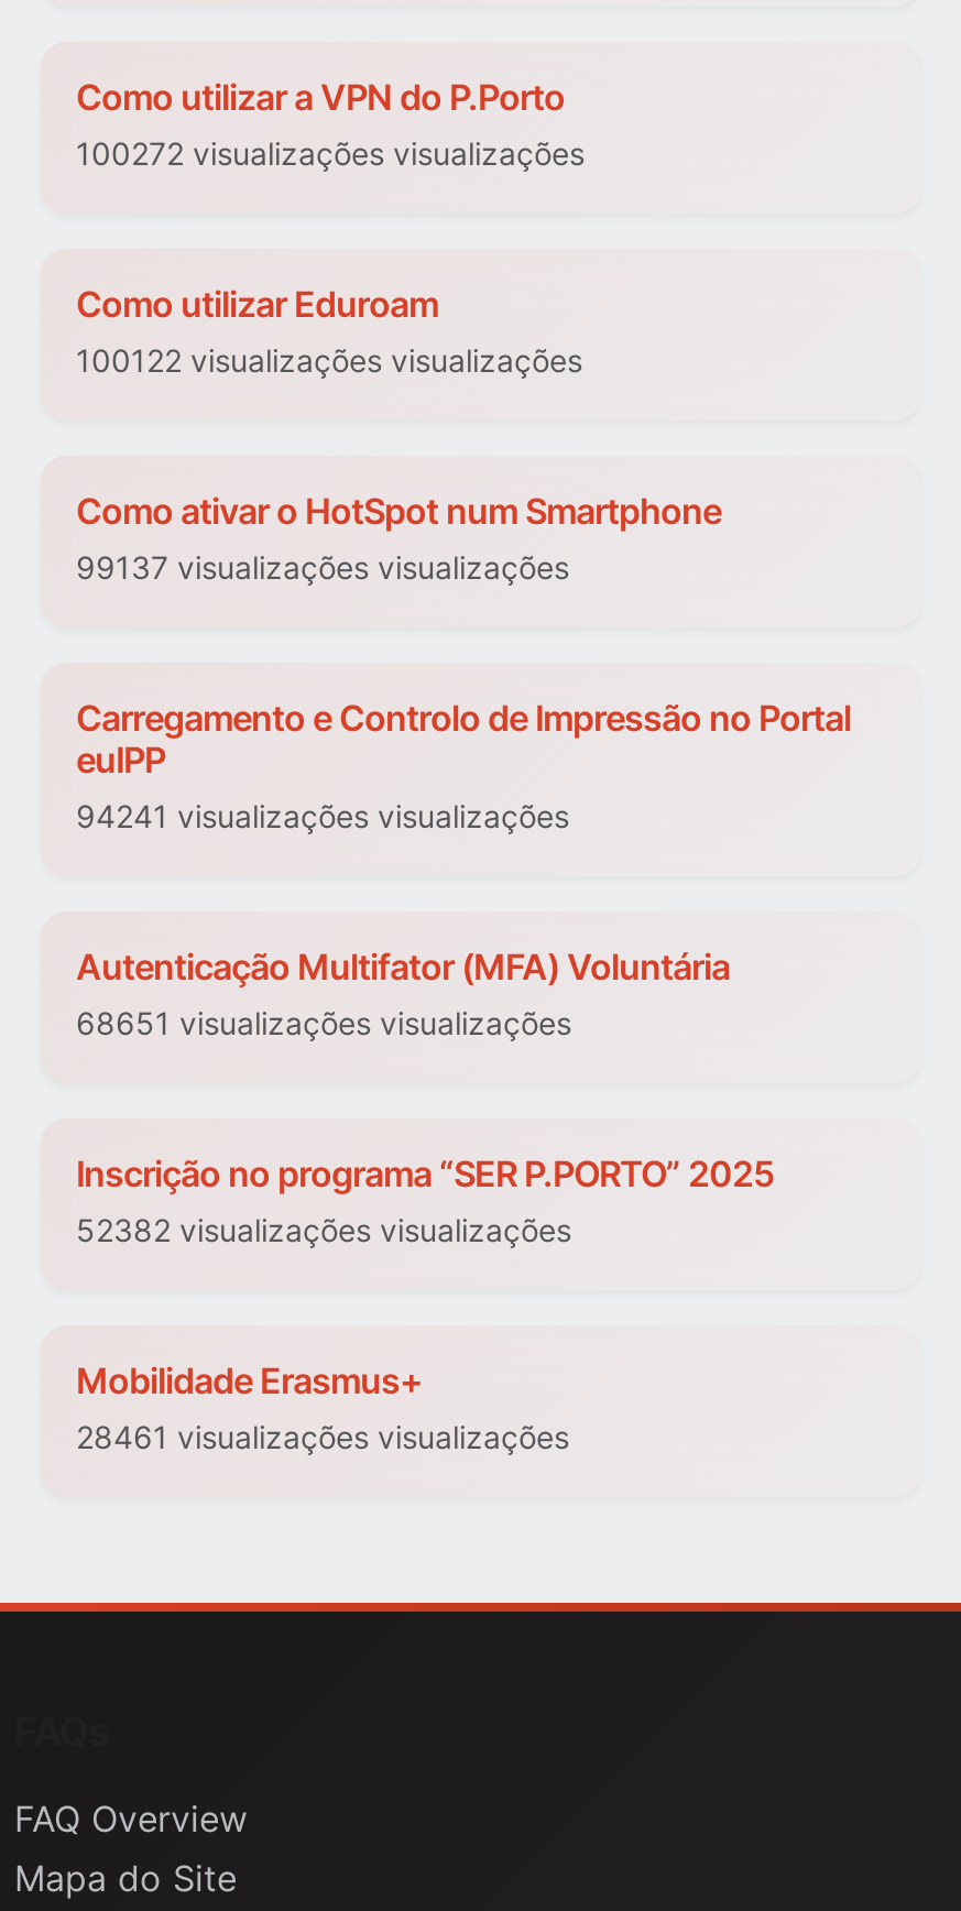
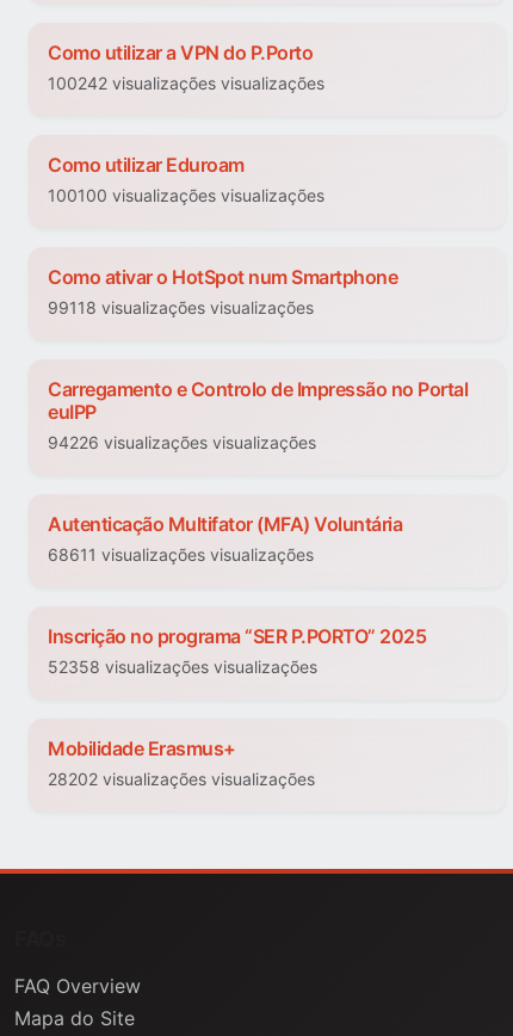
- 100272 visualizações visualizações
+ 100242 visualizações visualizações

- 100122 visualizações visualizações
+ 100100 visualizações visualizações

- 99137 visualizações visualizações
+ 99118 visualizações visualizações

- 94241 visualizações visualizações
+ 94226 visualizações visualizações

- 68651 visualizações visualizações
+ 68611 visualizações visualizações

- 52382 visualizações visualizações
+ 52358 visualizações visualizações

- 28461 visualizações visualizações
+ 28202 visualizações visualizações
